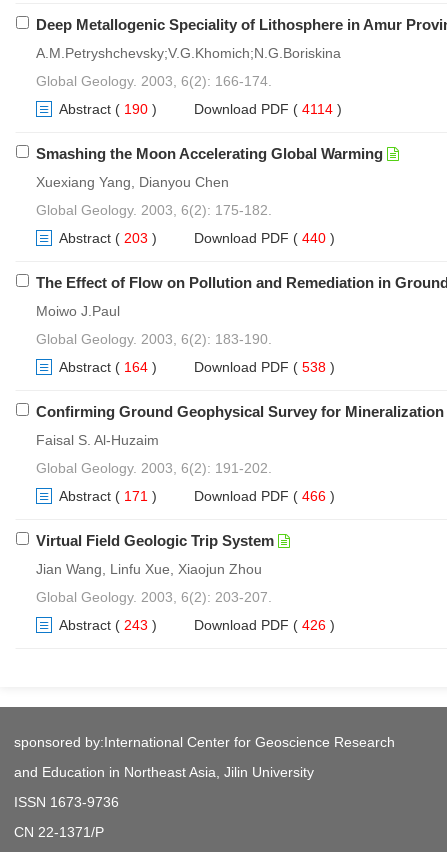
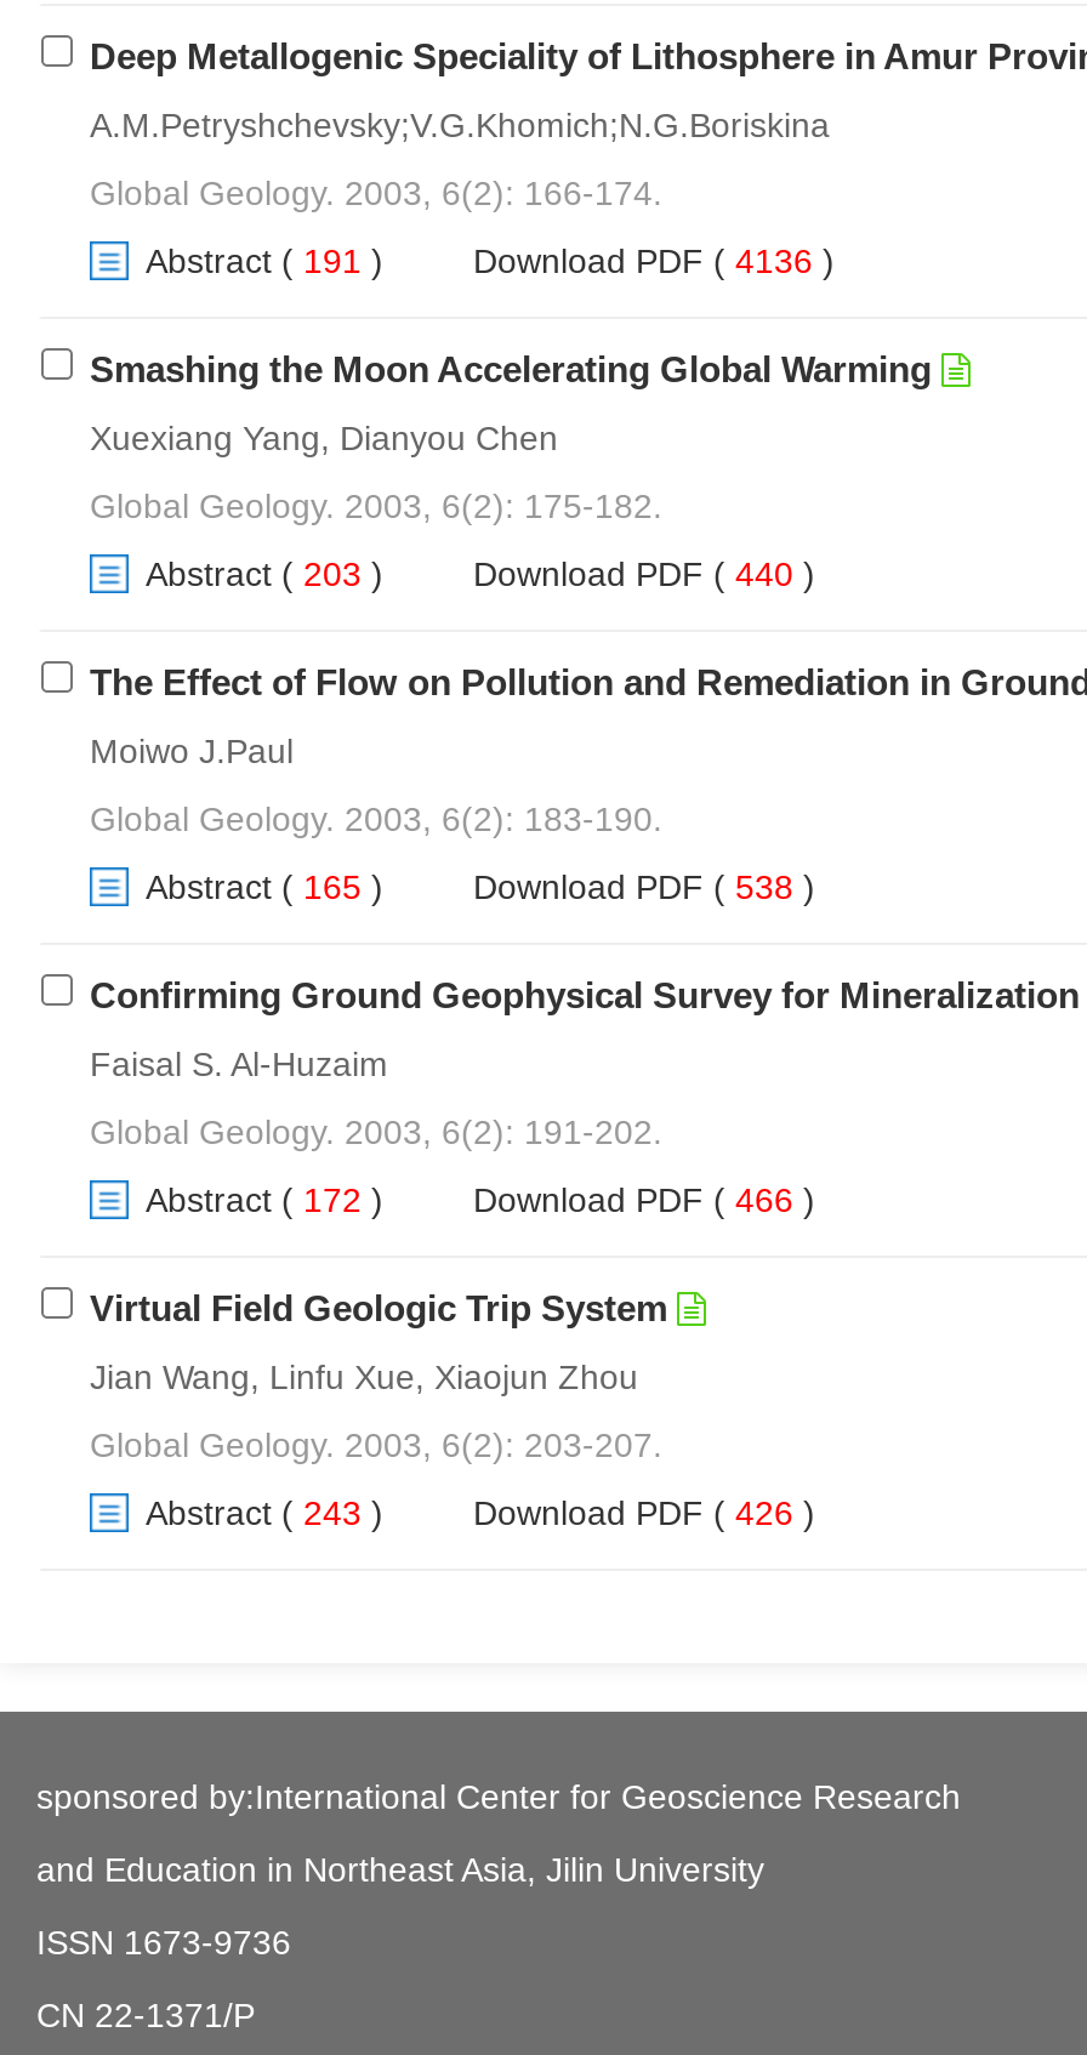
- Abstract ( 190)
+ Abstract ( 191)

- Download PDF ( 4114)
+ Download PDF ( 4136)

- Abstract ( 164)
+ Abstract ( 165)

- Abstract ( 171)
+ Abstract ( 172)
